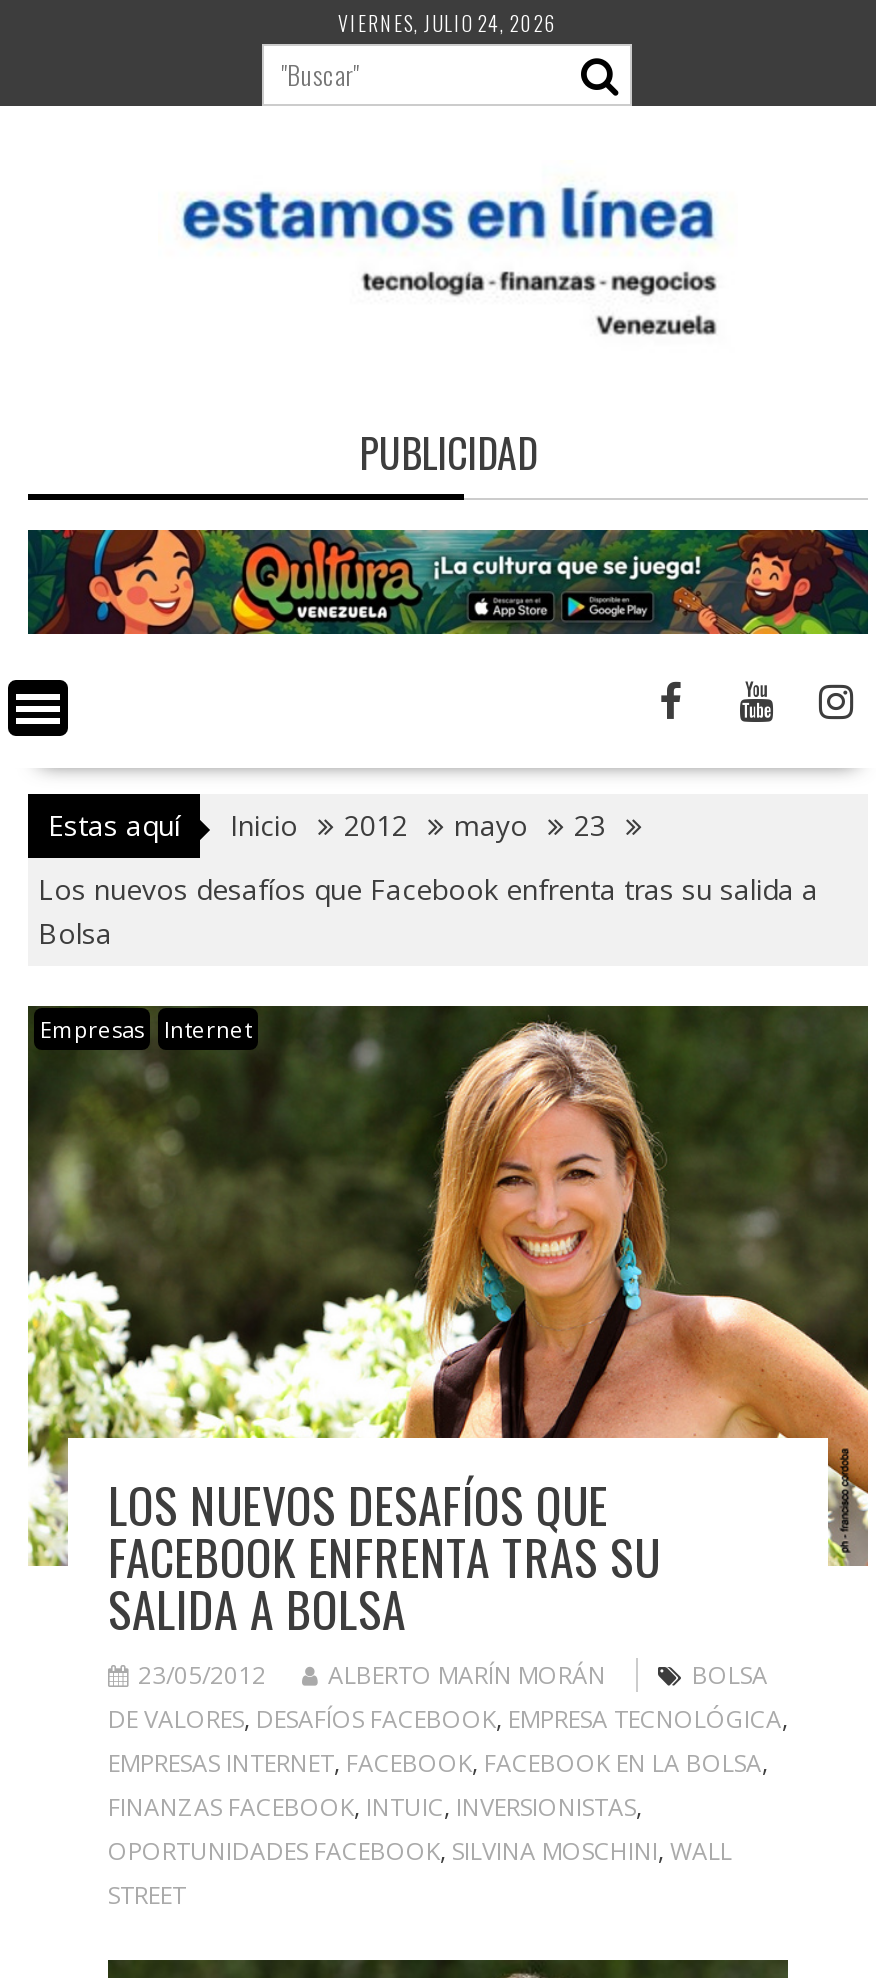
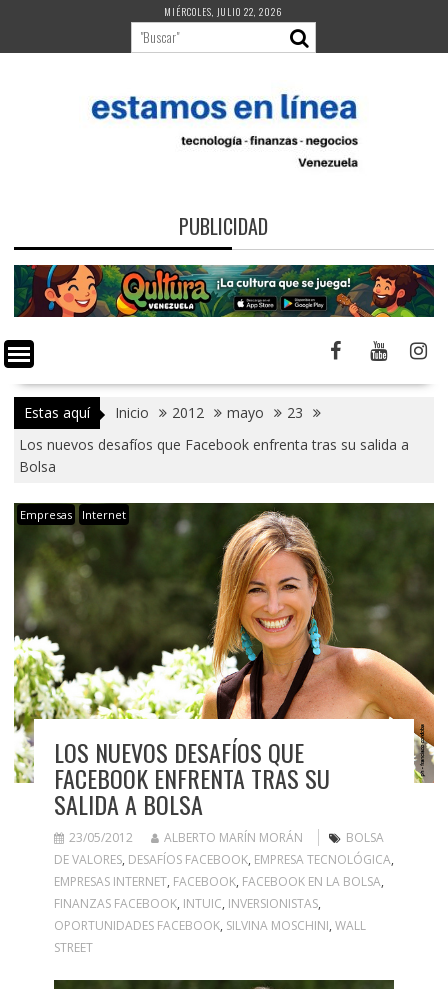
- VIERNES, JULIO 24, 2026
+ MIÉRCOLES, JULIO 22, 2026
